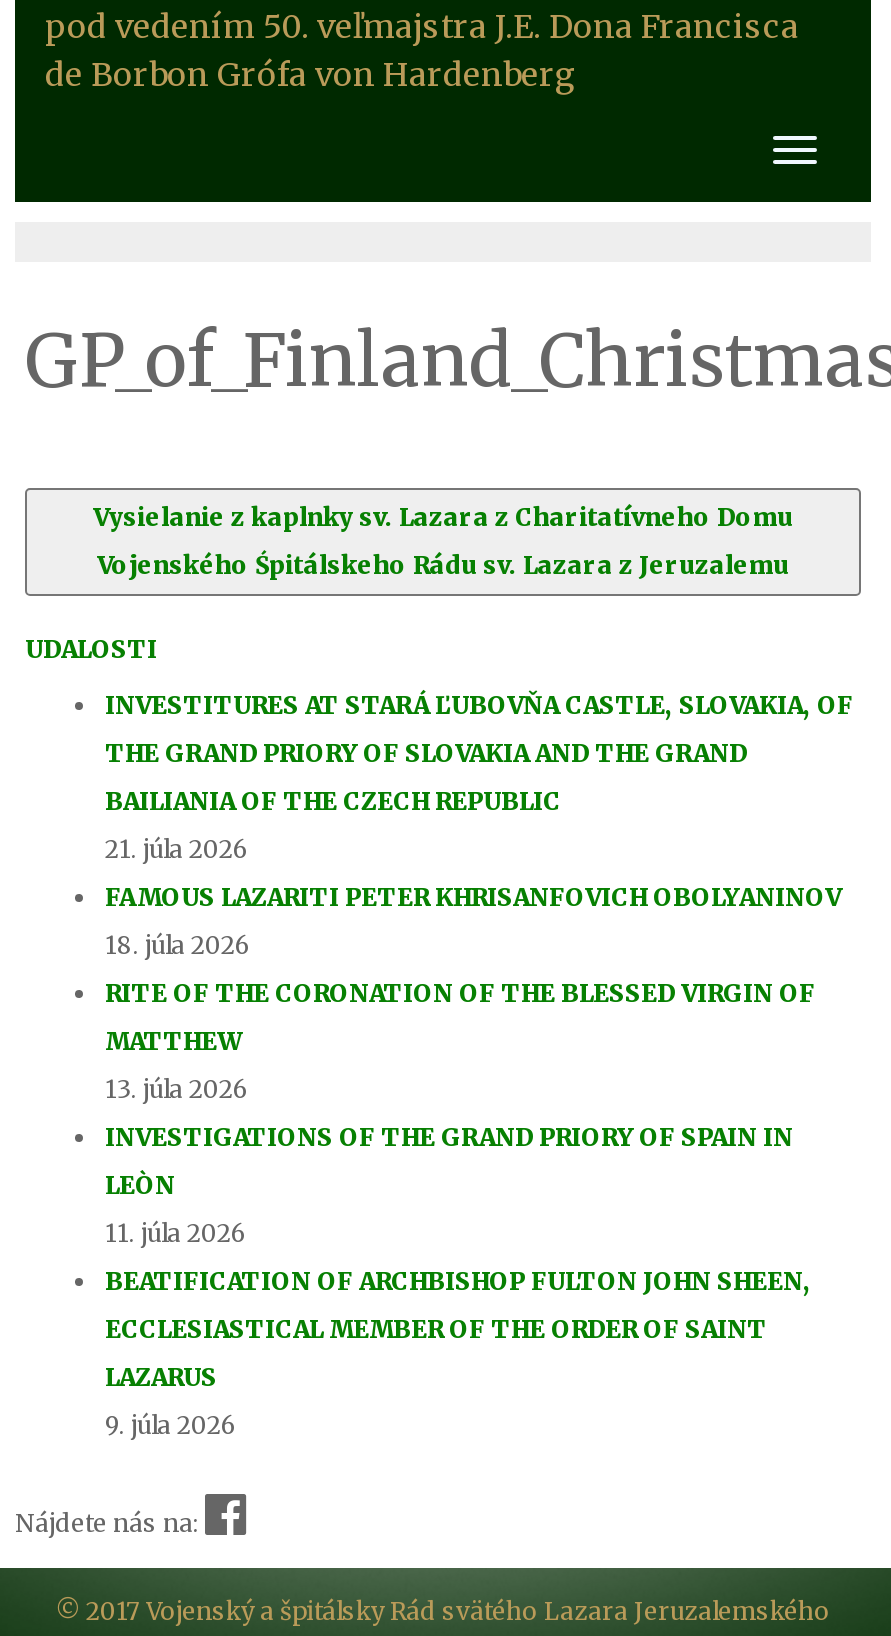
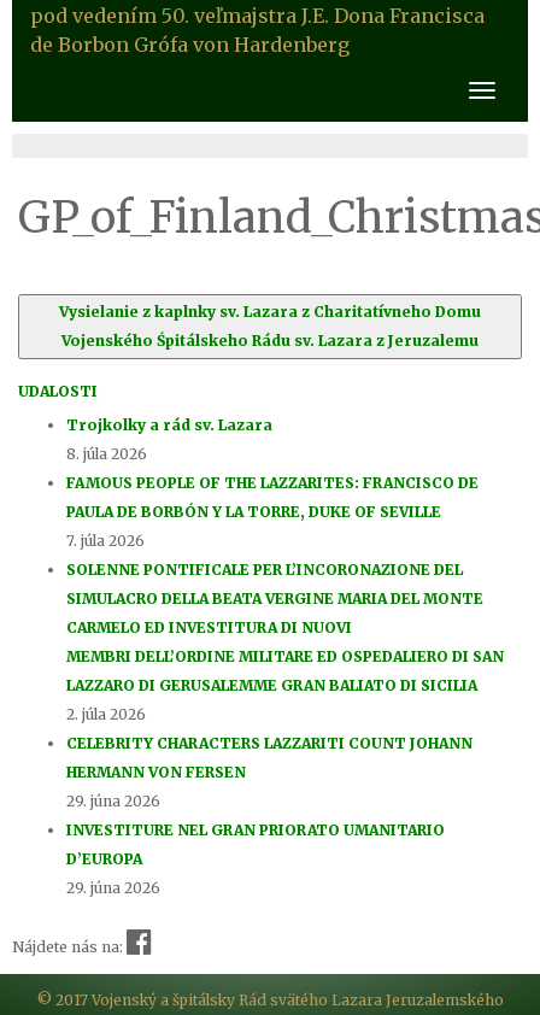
- INVESTITURES AT STARÁ ĽUBOVŇA CASTLE, SLOVAKIA, OF
- THE GRAND PRIORY OF SLOVAKIA AND THE GRAND
- BAILIANIA OF THE CZECH REPUBLIC
- 21. júla 2026
- FAMOUS LAZARITI PETER KHRISANFOVICH OBOLYANINOV
- 18. júla 2026
- RITE OF THE CORONATION OF THE BLESSED VIRGIN OF
- MATTHEW
- 13. júla 2026
- INVESTIGATIONS OF THE GRAND PRIORY OF SPAIN IN
- LEÒN
- 11. júla 2026
- BEATIFICATION OF ARCHBISHOP FULTON JOHN SHEEN,
- ECCLESIASTICAL MEMBER OF THE ORDER OF SAINT
- LAZARUS
- 9. júla 2026
+ Trojkolky a rád sv. Lazara
+ 8. júla 2026
+ FAMOUS PEOPLE OF THE LAZZARITES: FRANCISCO DE
+ PAULA DE BORBÓN Y LA TORRE, DUKE OF SEVILLE
+ 7. júla 2026
+ SOLENNE PONTIFICALE PER L’INCORONAZIONE DEL
+ SIMULACRO DELLA BEATA VERGINE MARIA DEL MONTE
+ CARMELO ED INVESTITURA DI NUOVI
+ MEMBRI DELL’ORDINE MILITARE ED OSPEDALIERO DI SAN
+ LAZZARO DI GERUSALEMME GRAN BALIATO DI SICILIA
+ 2. júla 2026
+ CELEBRITY CHARACTERS LAZZARITI COUNT JOHANN
+ HERMANN VON FERSEN
+ 29. júna 2026
+ INVESTITURE NEL GRAN PRIORATO UMANITARIO
+ D’EUROPA
+ 29. júna 2026
